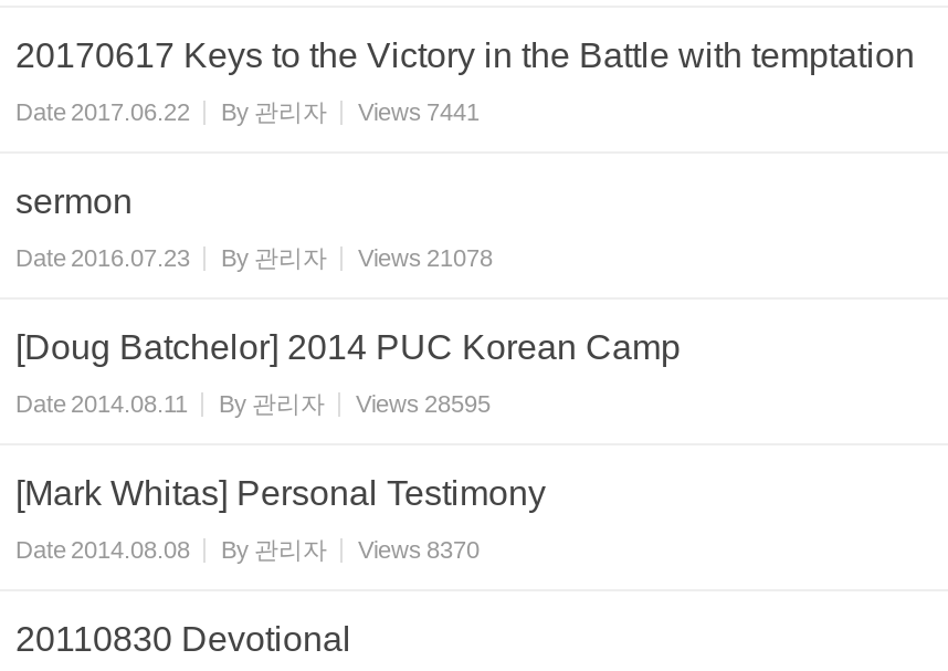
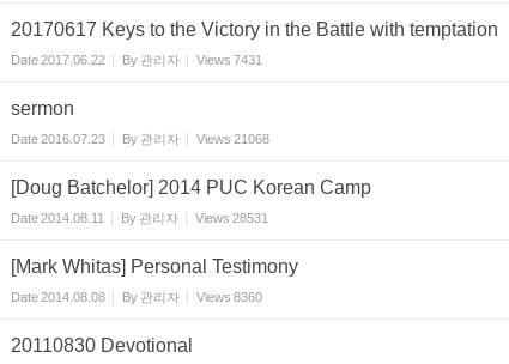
- Date 2017.06.22 By 관리자 Views 7441
+ Date 2017.06.22 By 관리자 Views 7431

- Date 2016.07.23 By 관리자 Views 21078
+ Date 2016.07.23 By 관리자 Views 21068

- Date 2014.08.11 By 관리자 Views 28595
+ Date 2014.08.11 By 관리자 Views 28531

- Date 2014.08.08 By 관리자 Views 8370
+ Date 2014.08.08 By 관리자 Views 8360
